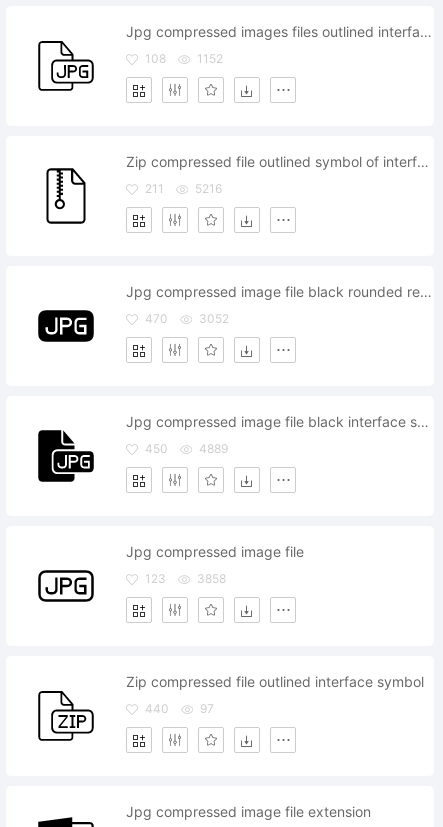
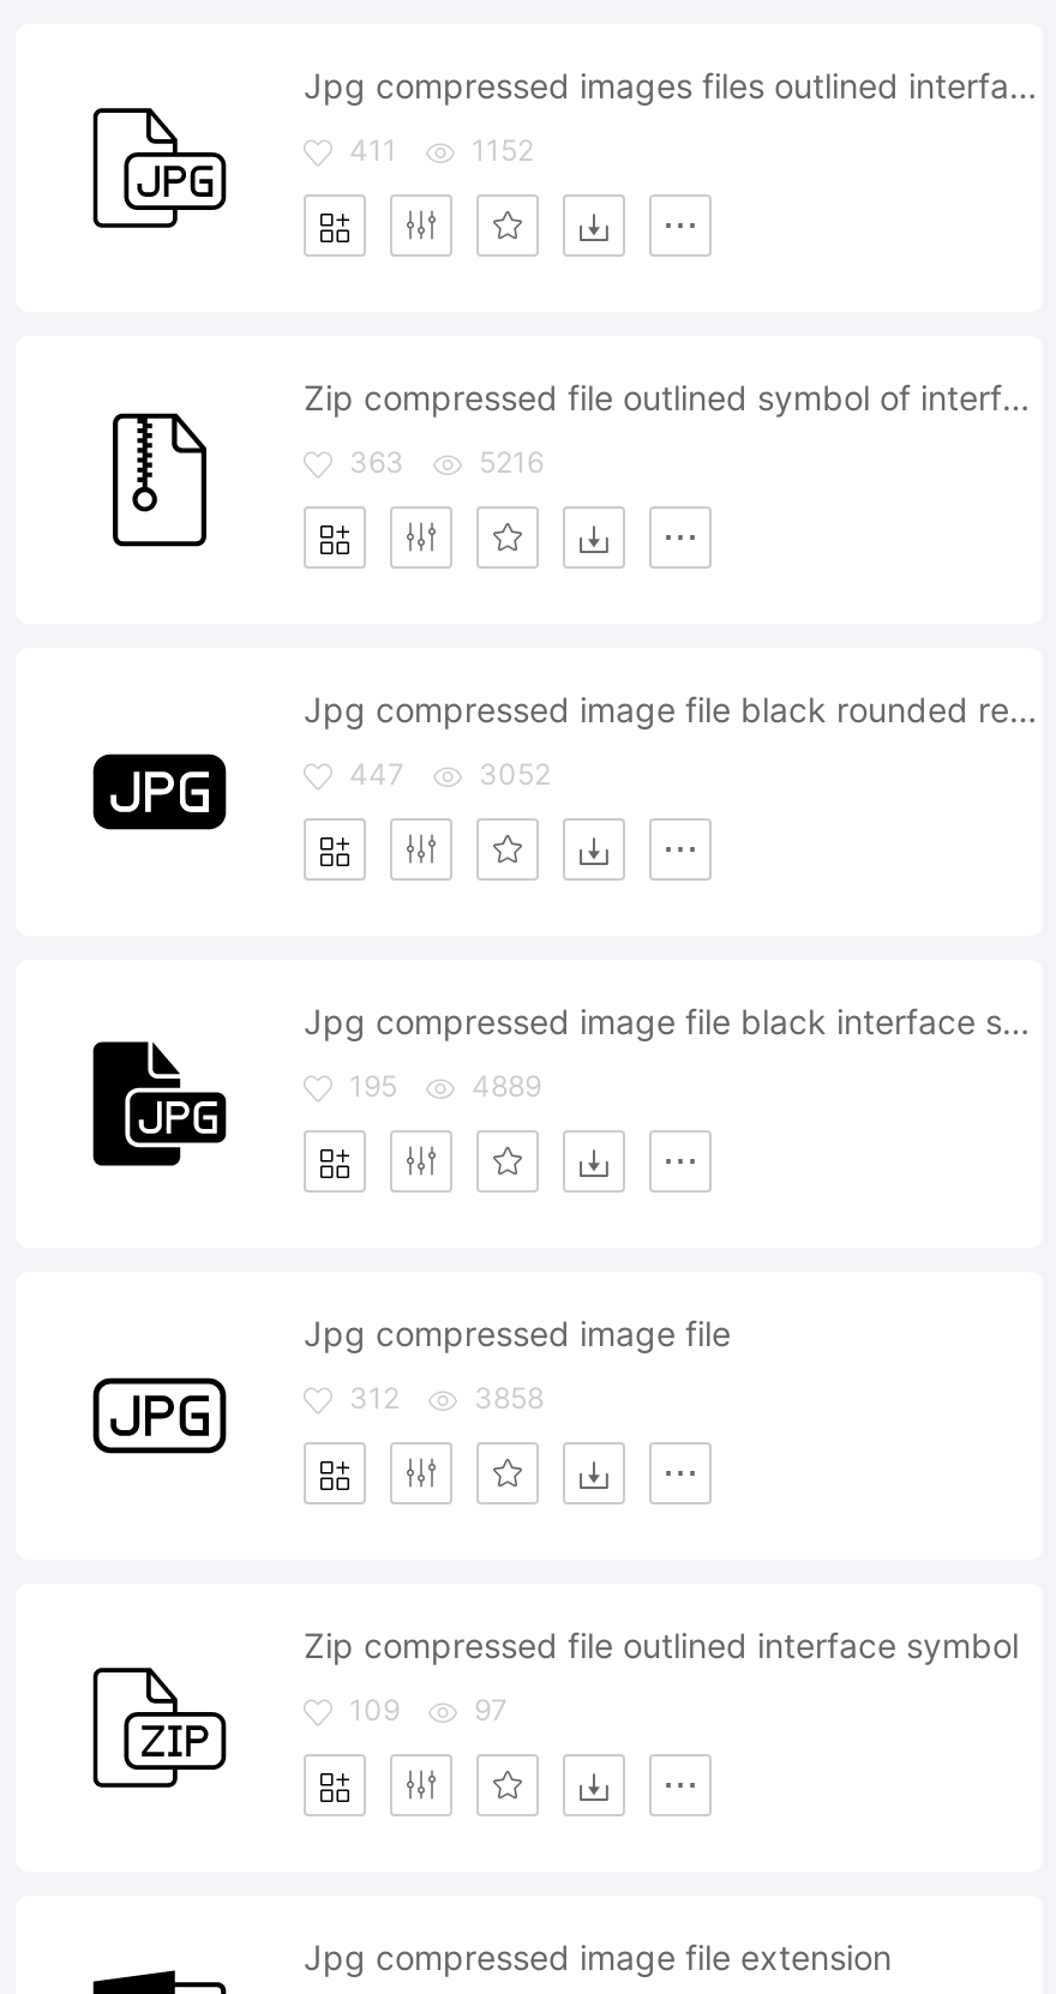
- 108
+ 411

- 211
+ 363

- 470
+ 447

- 450
+ 195

- 123
+ 312

- 440
+ 109
